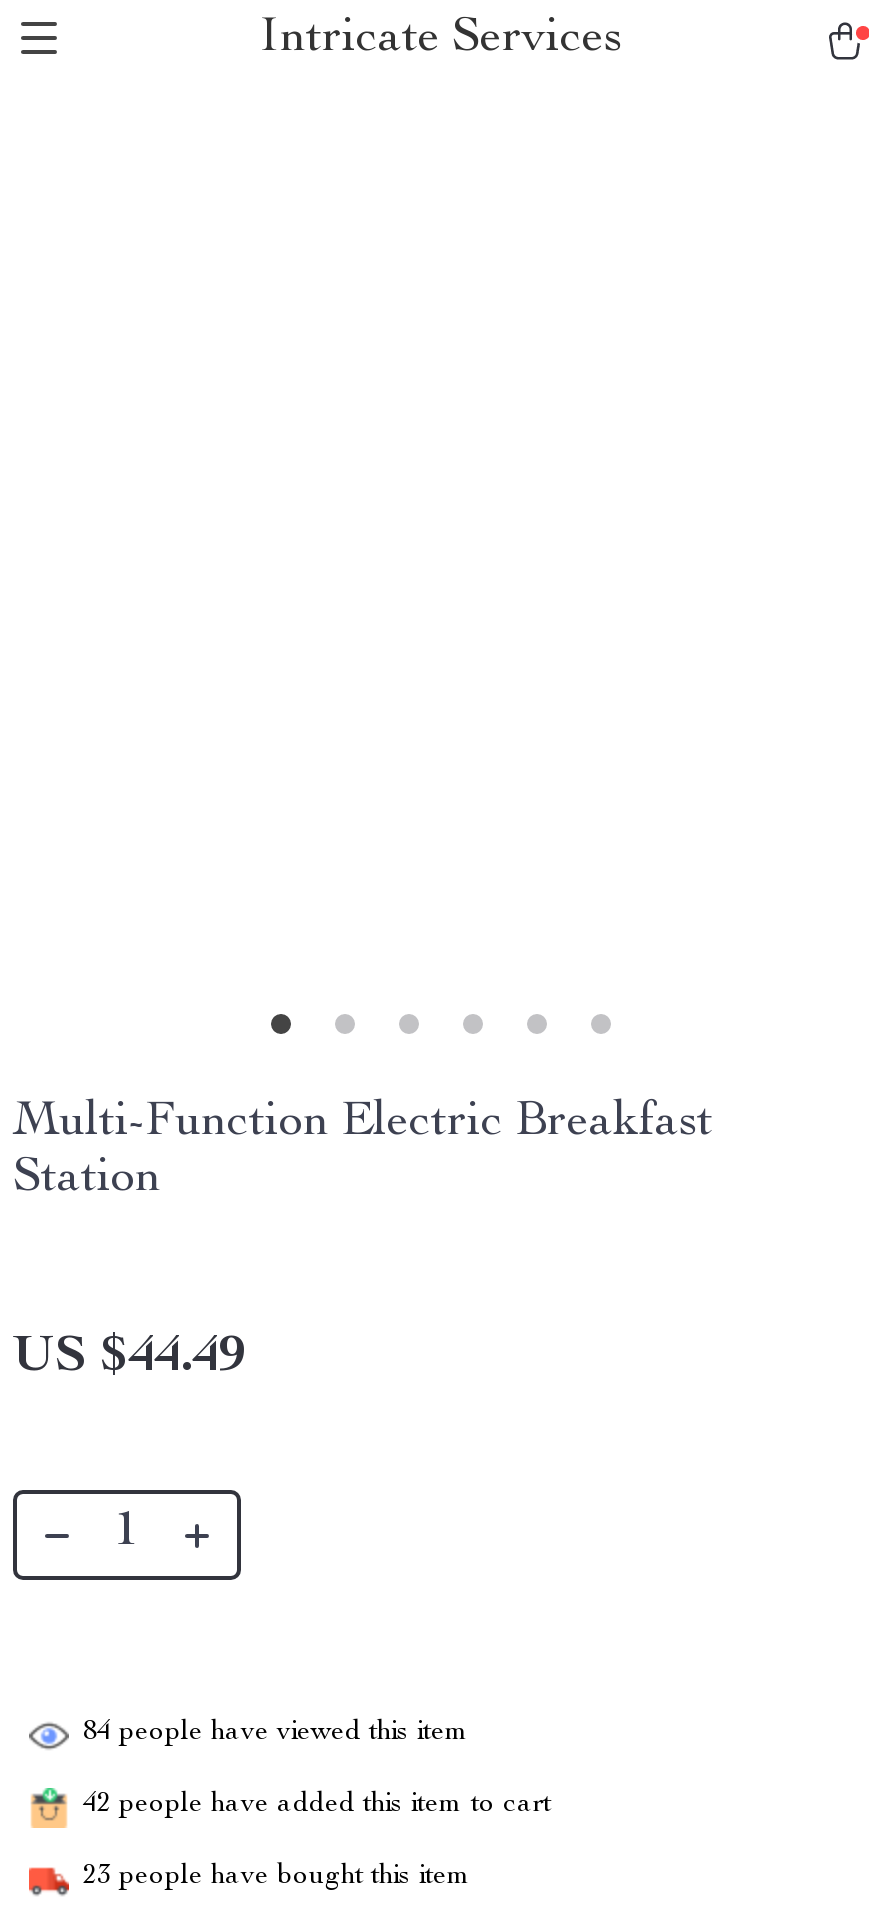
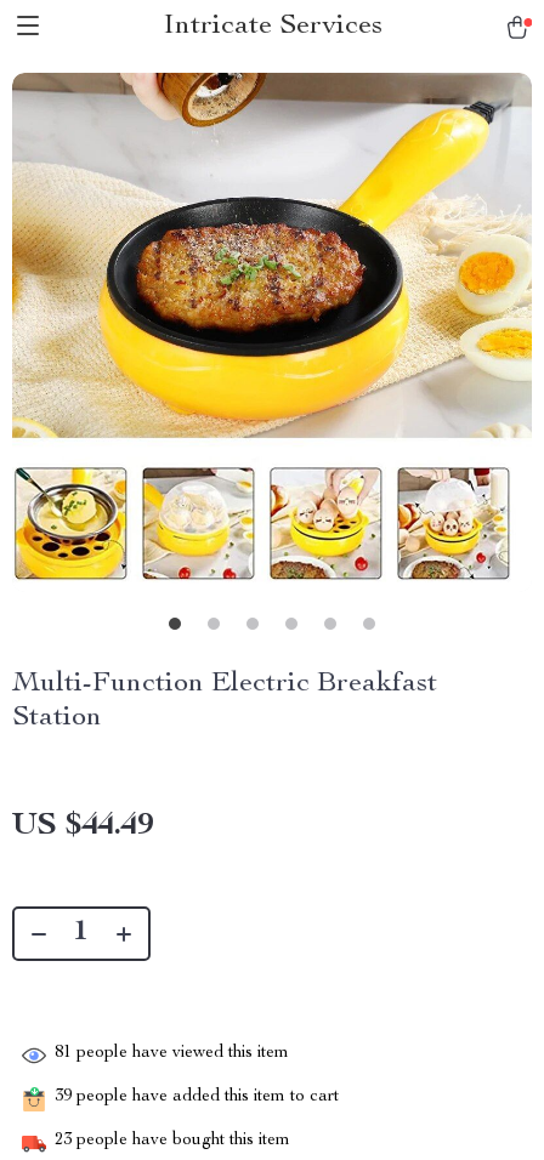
+ [image]

+ [image]

+ [image]

+ [image]

+ [image]

- 84 people have viewed this item
+ 81 people have viewed this item

- 42 people have added this item to cart
+ 39 people have added this item to cart
